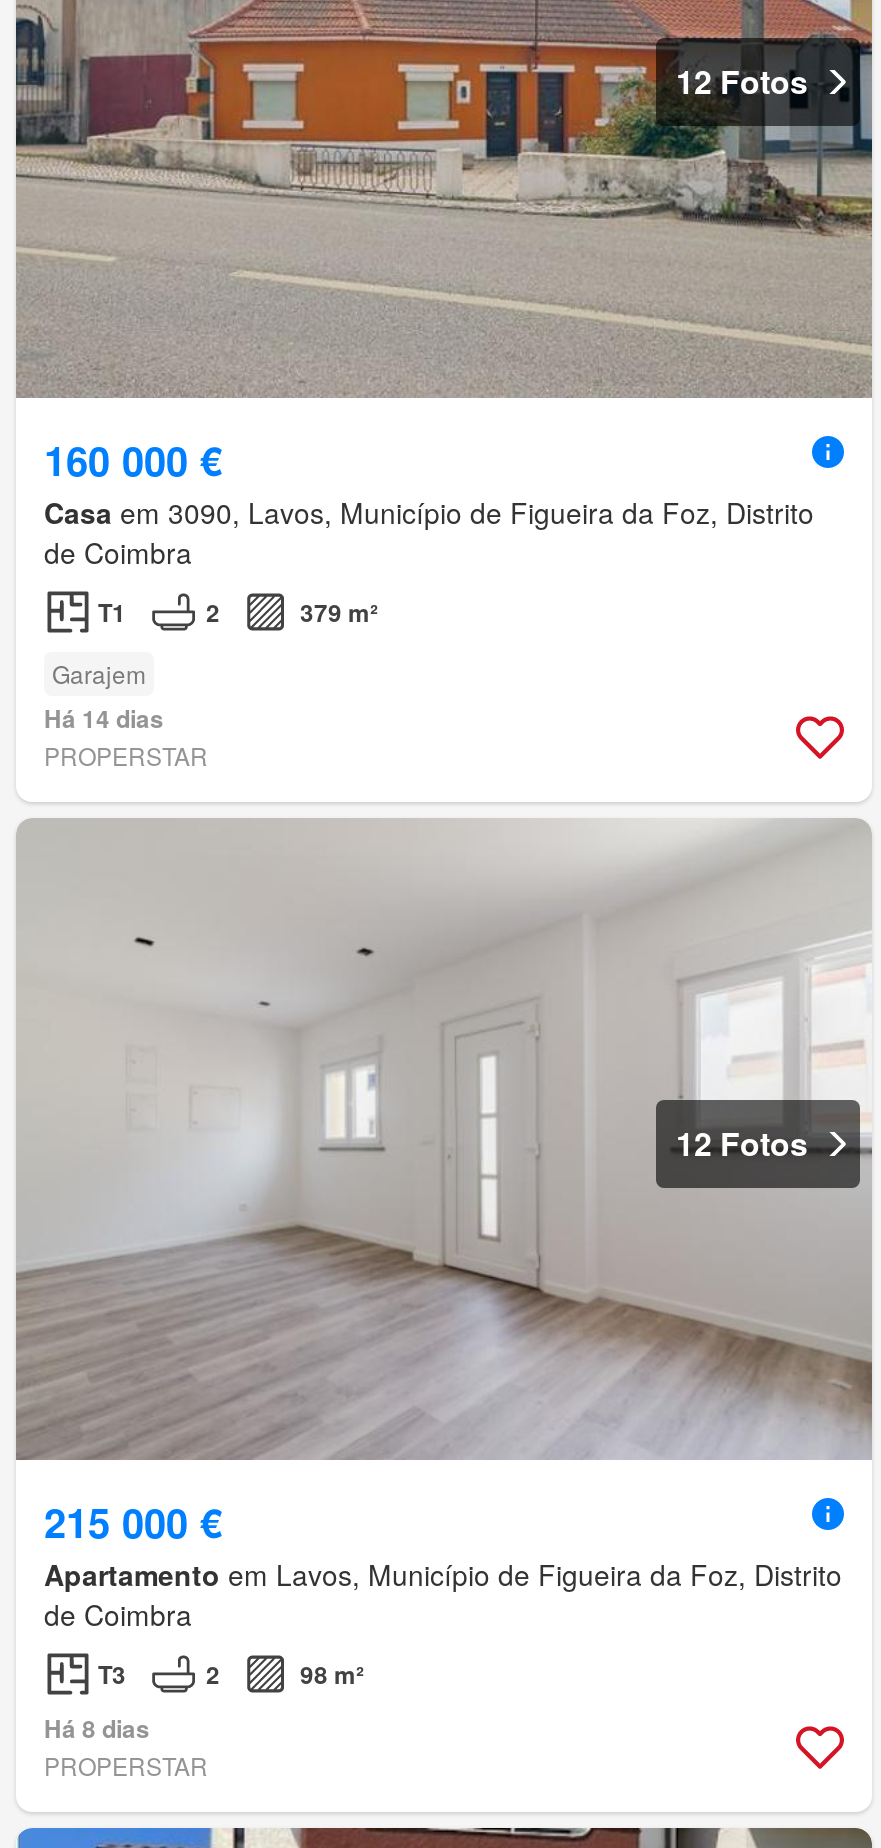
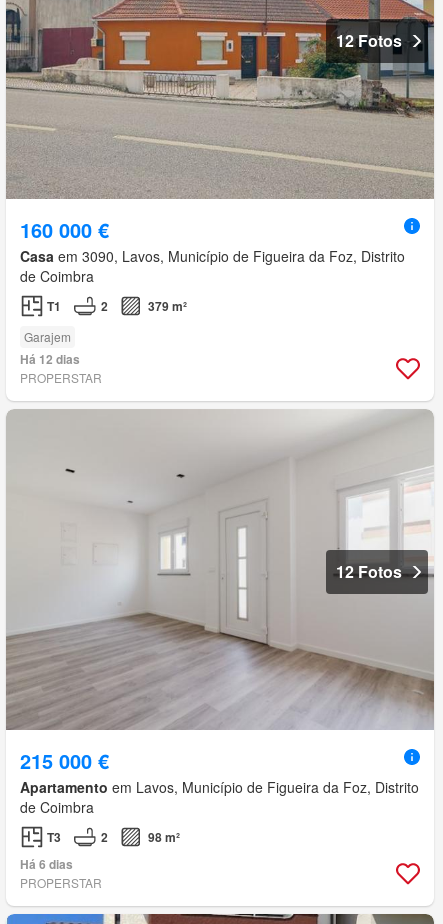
- Há 14 dias
+ Há 12 dias

- Há 8 dias
+ Há 6 dias
